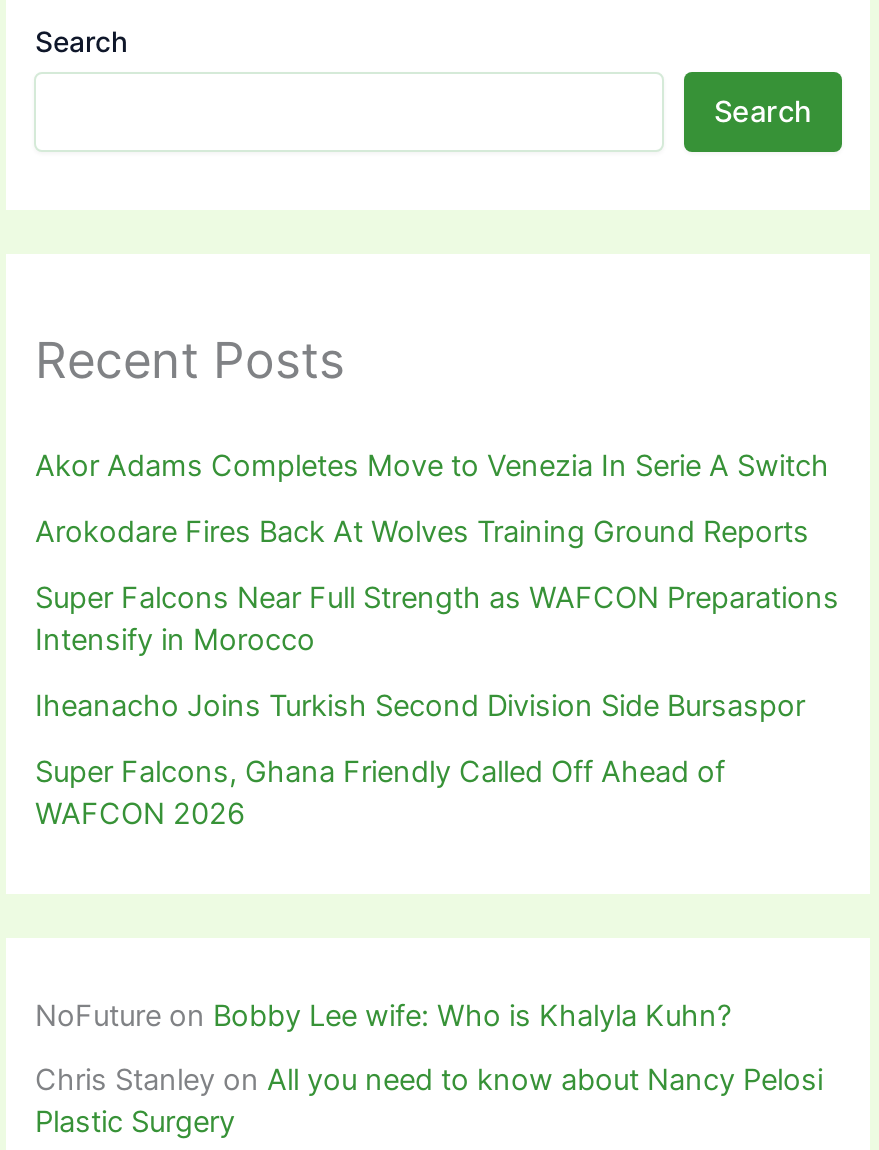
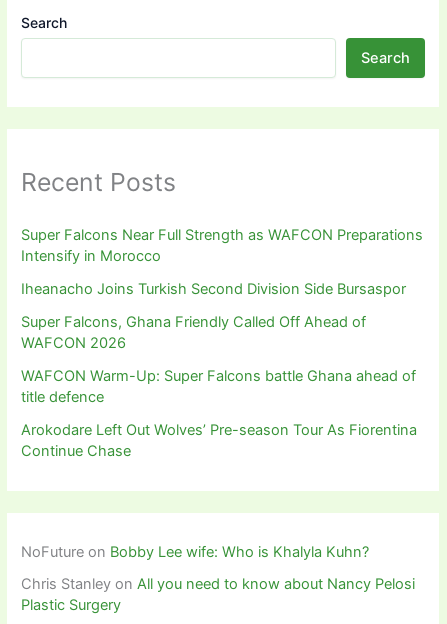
- Akor Adams Completes Move to Venezia In Serie A Switch
- Arokodare Fires Back At Wolves Training Ground Reports

moved up: Super Falcons Near Full Strength as WAFCON Preparations | Intensify in Morocco | Iheanacho Joins Turkish Second Division Side Bursaspor | Super Falcons, Ghana Friendly Called Off Ahead of | WAFCON 2026

+ WAFCON Warm-Up: Super Falcons battle Ghana ahead of
+ title defence
+ Arokodare Left Out Wolves’ Pre-season Tour As Fiorentina
+ Continue Chase
